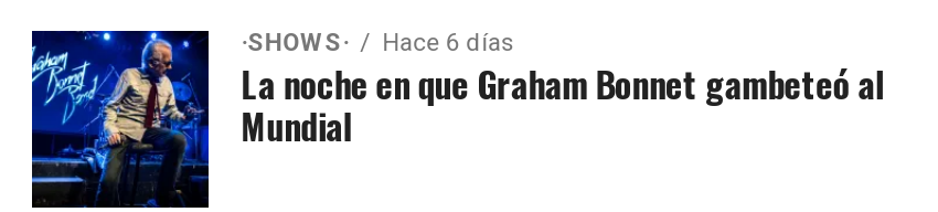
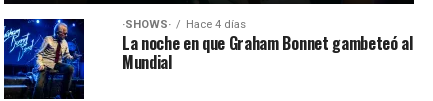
- ·SHOWS· Hace 6 días
+ ·SHOWS· Hace 4 días
